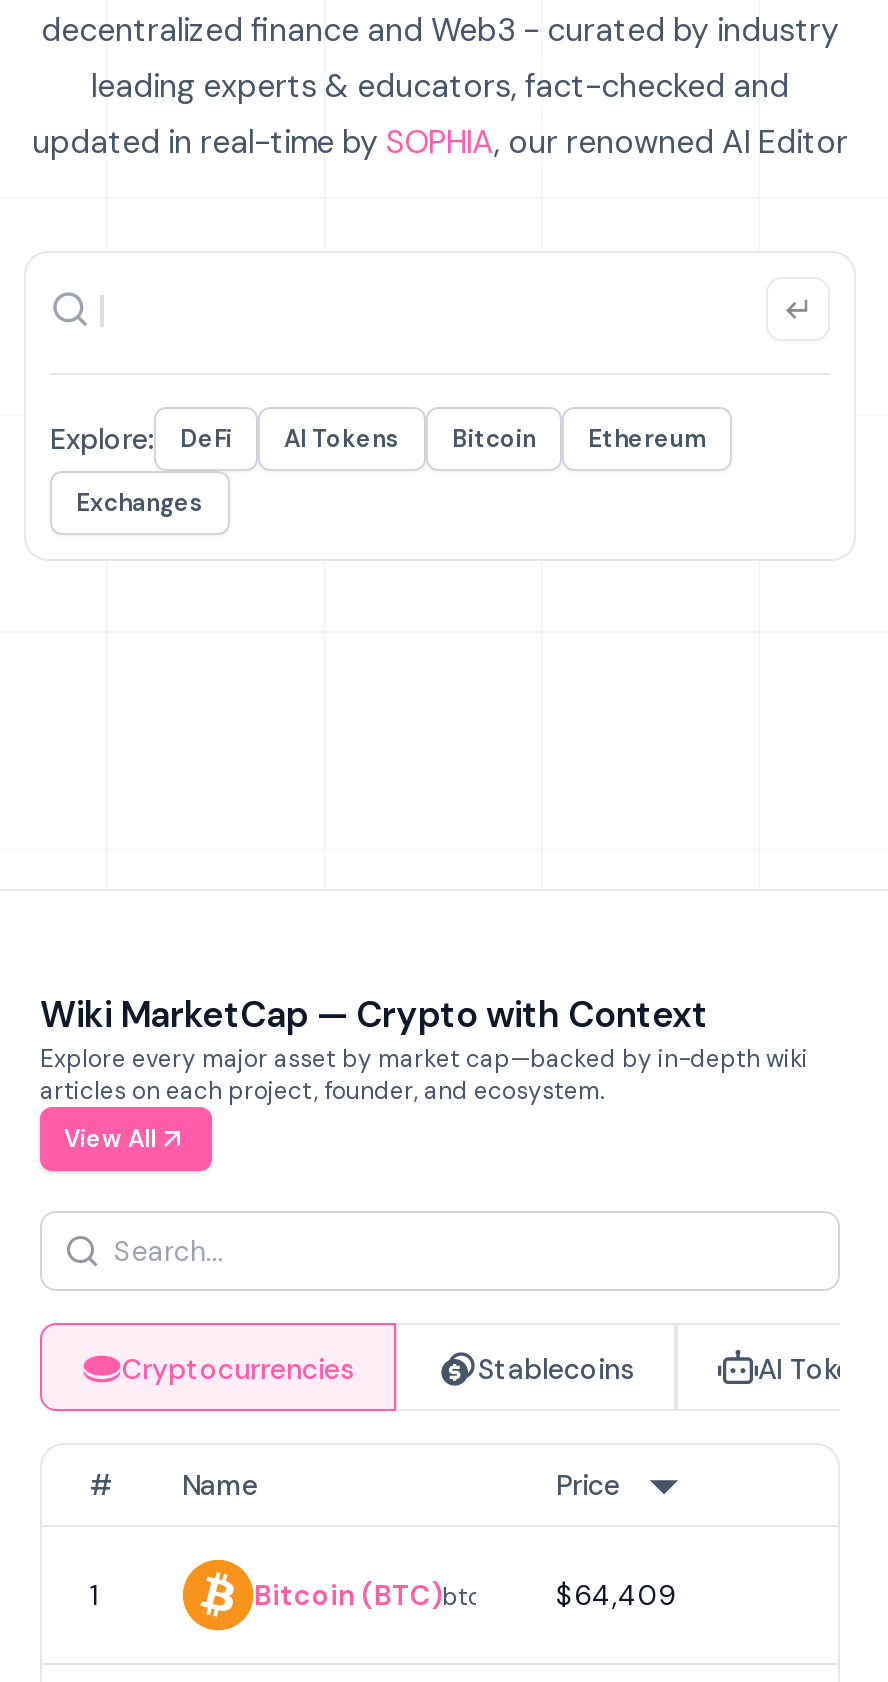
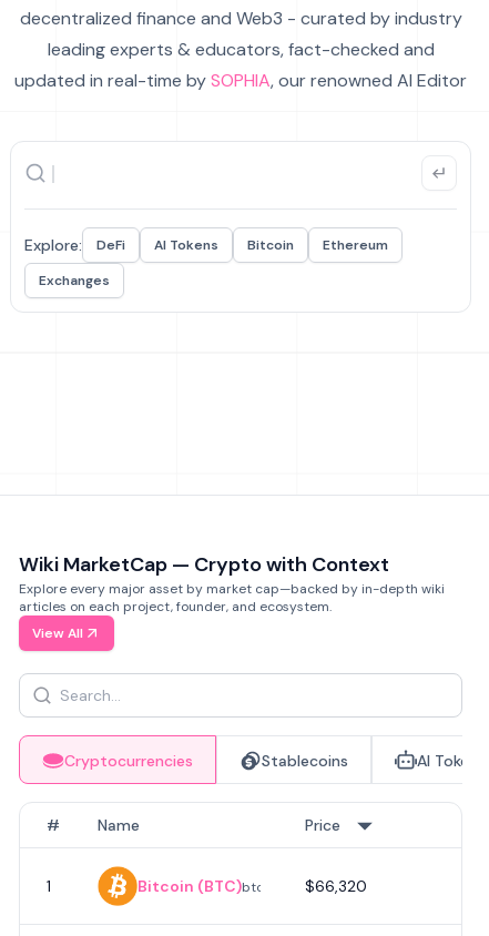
- $64,409
+ $66,320
